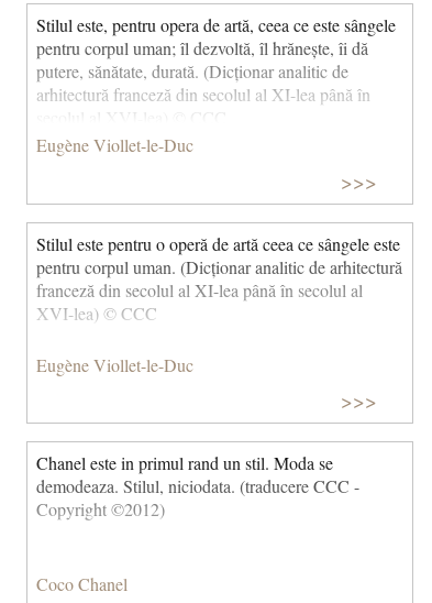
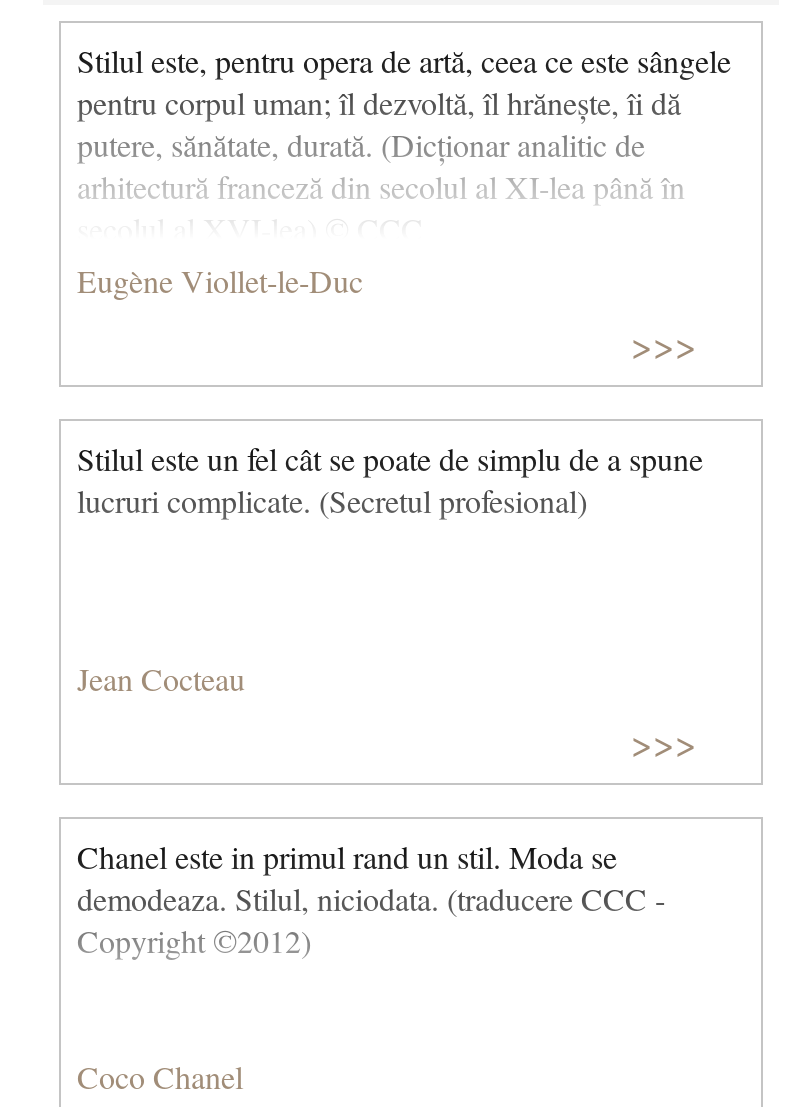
- Stilul este pentru o operă de artă ceea ce sângele este
- pentru corpul uman. (Dicționar analitic de arhitectură
- franceză din secolul al XI-lea până în secolul al
- XVI-lea) © CCC
+ Stilul este un fel cât se poate de simplu de a spune
+ lucruri complicate. (Secretul profesional)

- Eugène Viollet-le-Duc
+ Jean Cocteau
